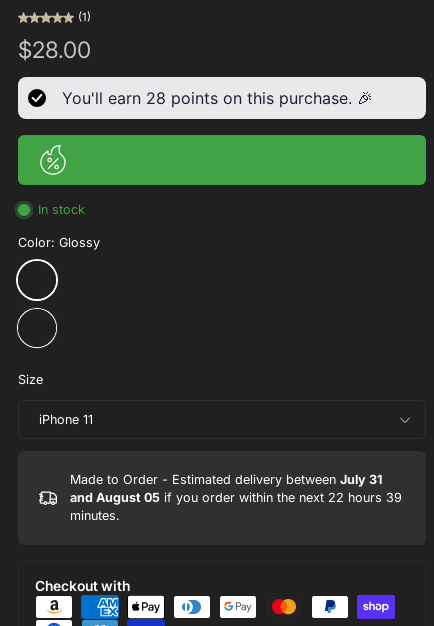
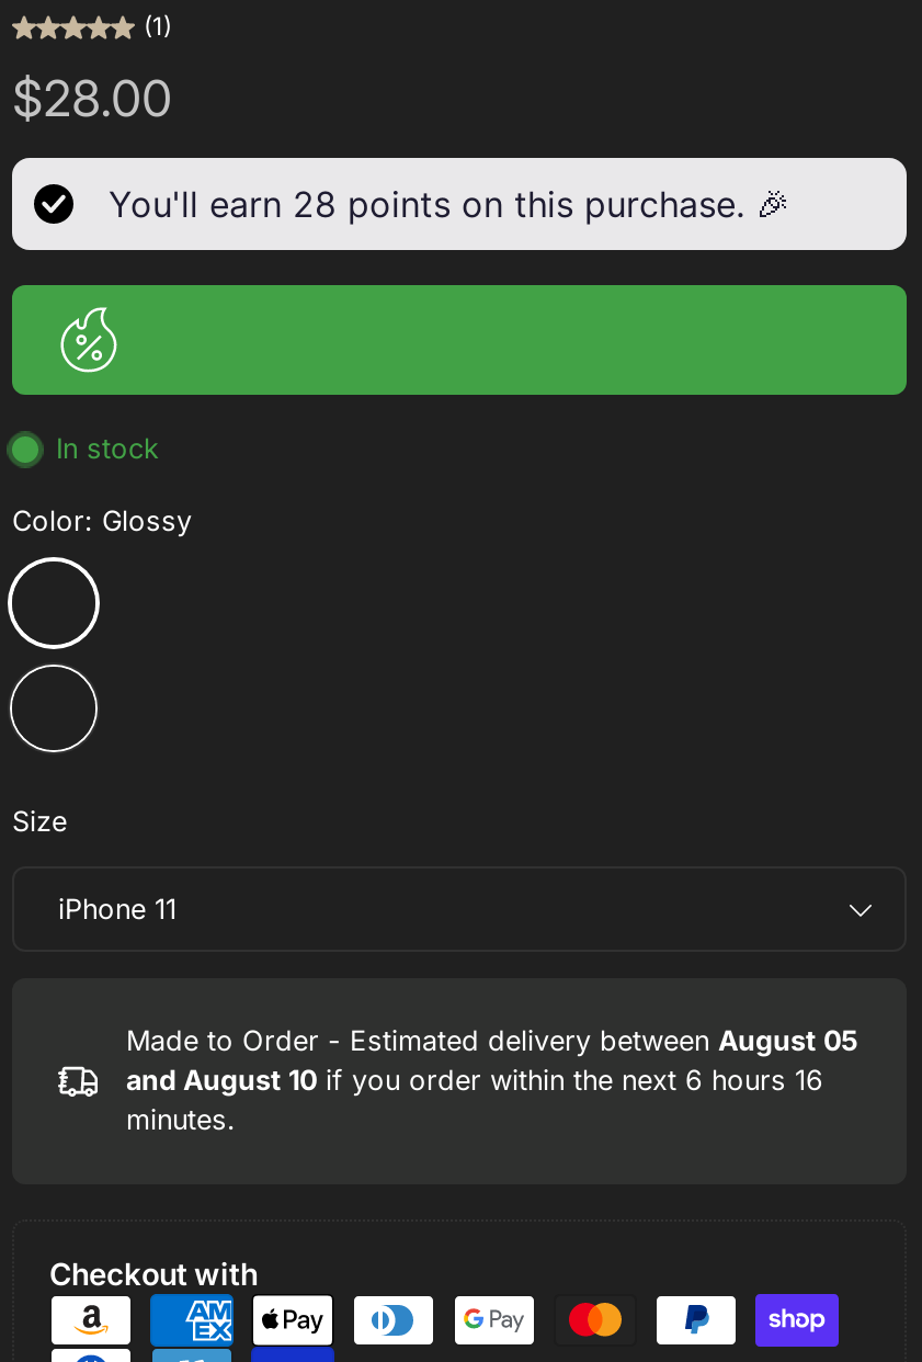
- Made to Order - Estimated delivery between July 31
+ Made to Order - Estimated delivery between August 05

- and August 05 if you order within the next 22 hours 39
+ and August 10 if you order within the next 6 hours 16
